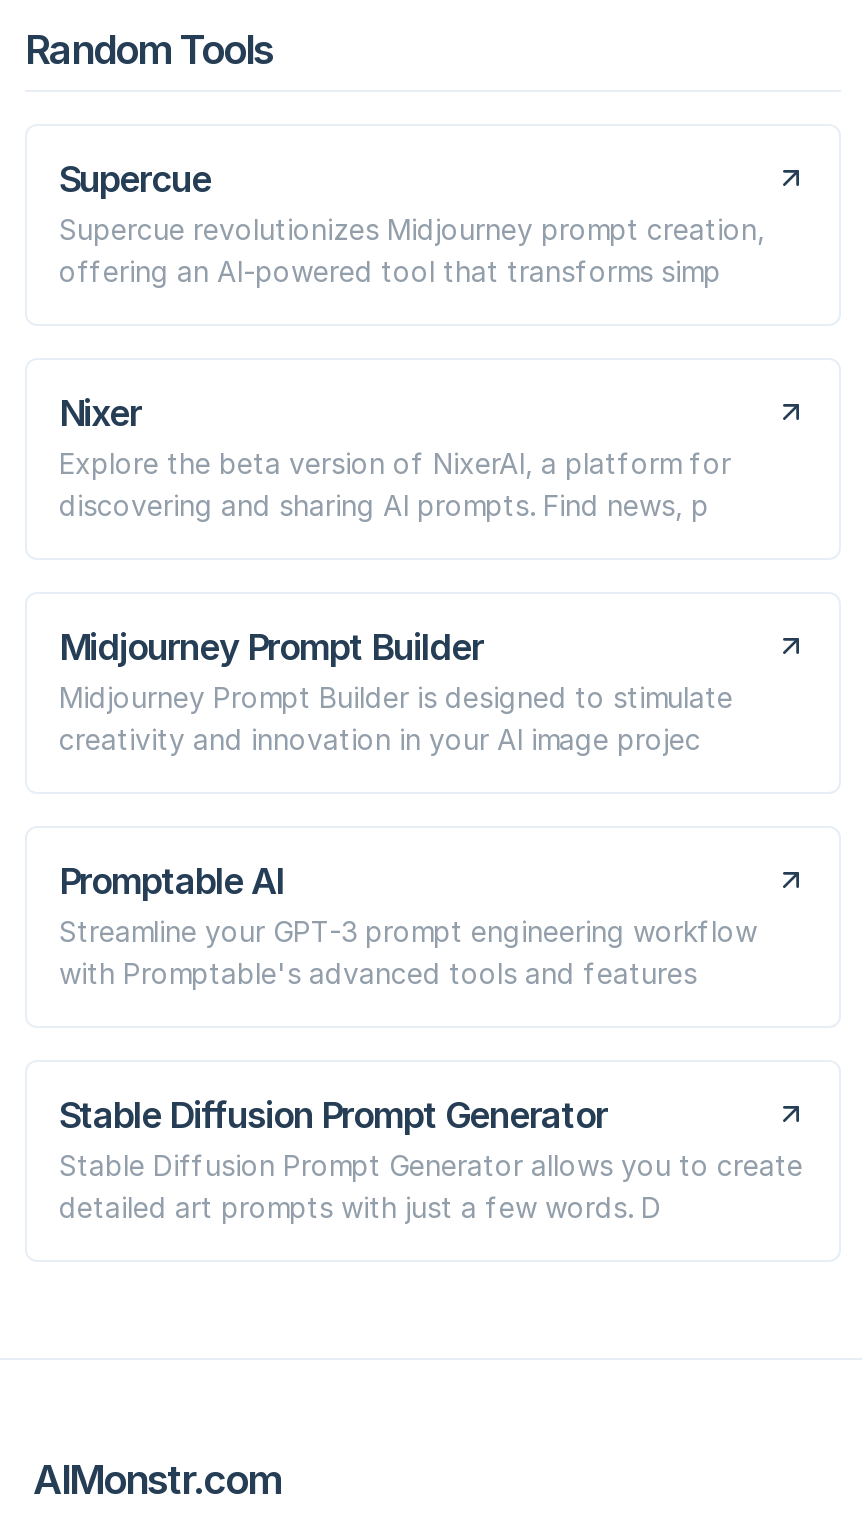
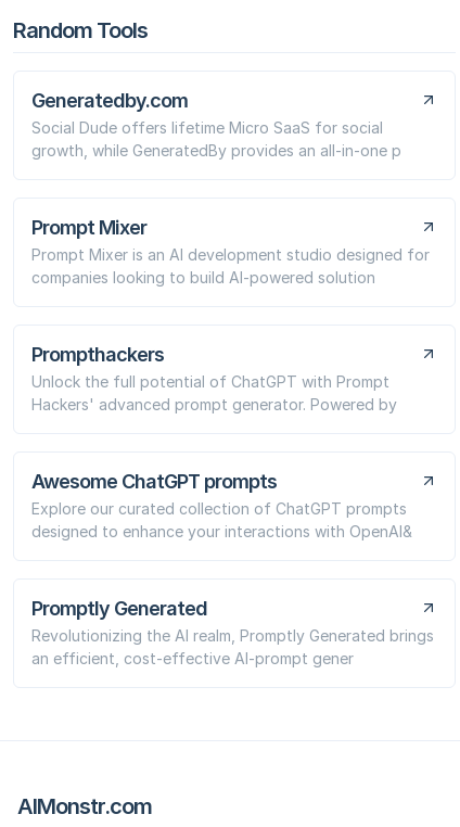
- Supercue
- Supercue revolutionizes Midjourney prompt creation,
- offering an AI-powered tool that transforms simp
+ Generatedby.com
+ Social Dude offers lifetime Micro SaaS for social
+ growth, while GeneratedBy provides an all-in-one p

- Nixer
- Explore the beta version of NixerAI, a platform for
- discovering and sharing AI prompts. Find news, p
+ Prompt Mixer
+ Prompt Mixer is an AI development studio designed for
+ companies looking to build AI-powered solution

- Midjourney Prompt Builder
- Midjourney Prompt Builder is designed to stimulate
- creativity and innovation in your AI image projec
+ Prompthackers
+ Unlock the full potential of ChatGPT with Prompt
+ Hackers' advanced prompt generator. Powered by

- Promptable AI
- Streamline your GPT-3 prompt engineering workflow
- with Promptable's advanced tools and features
+ Awesome ChatGPT prompts
+ Explore our curated collection of ChatGPT prompts
+ designed to enhance your interactions with OpenAI&

- Stable Diffusion Prompt Generator
- Stable Diffusion Prompt Generator allows you to create
- detailed art prompts with just a few words. D
+ Promptly Generated
+ Revolutionizing the AI realm, Promptly Generated brings
+ an efficient, cost-effective AI-prompt gener
